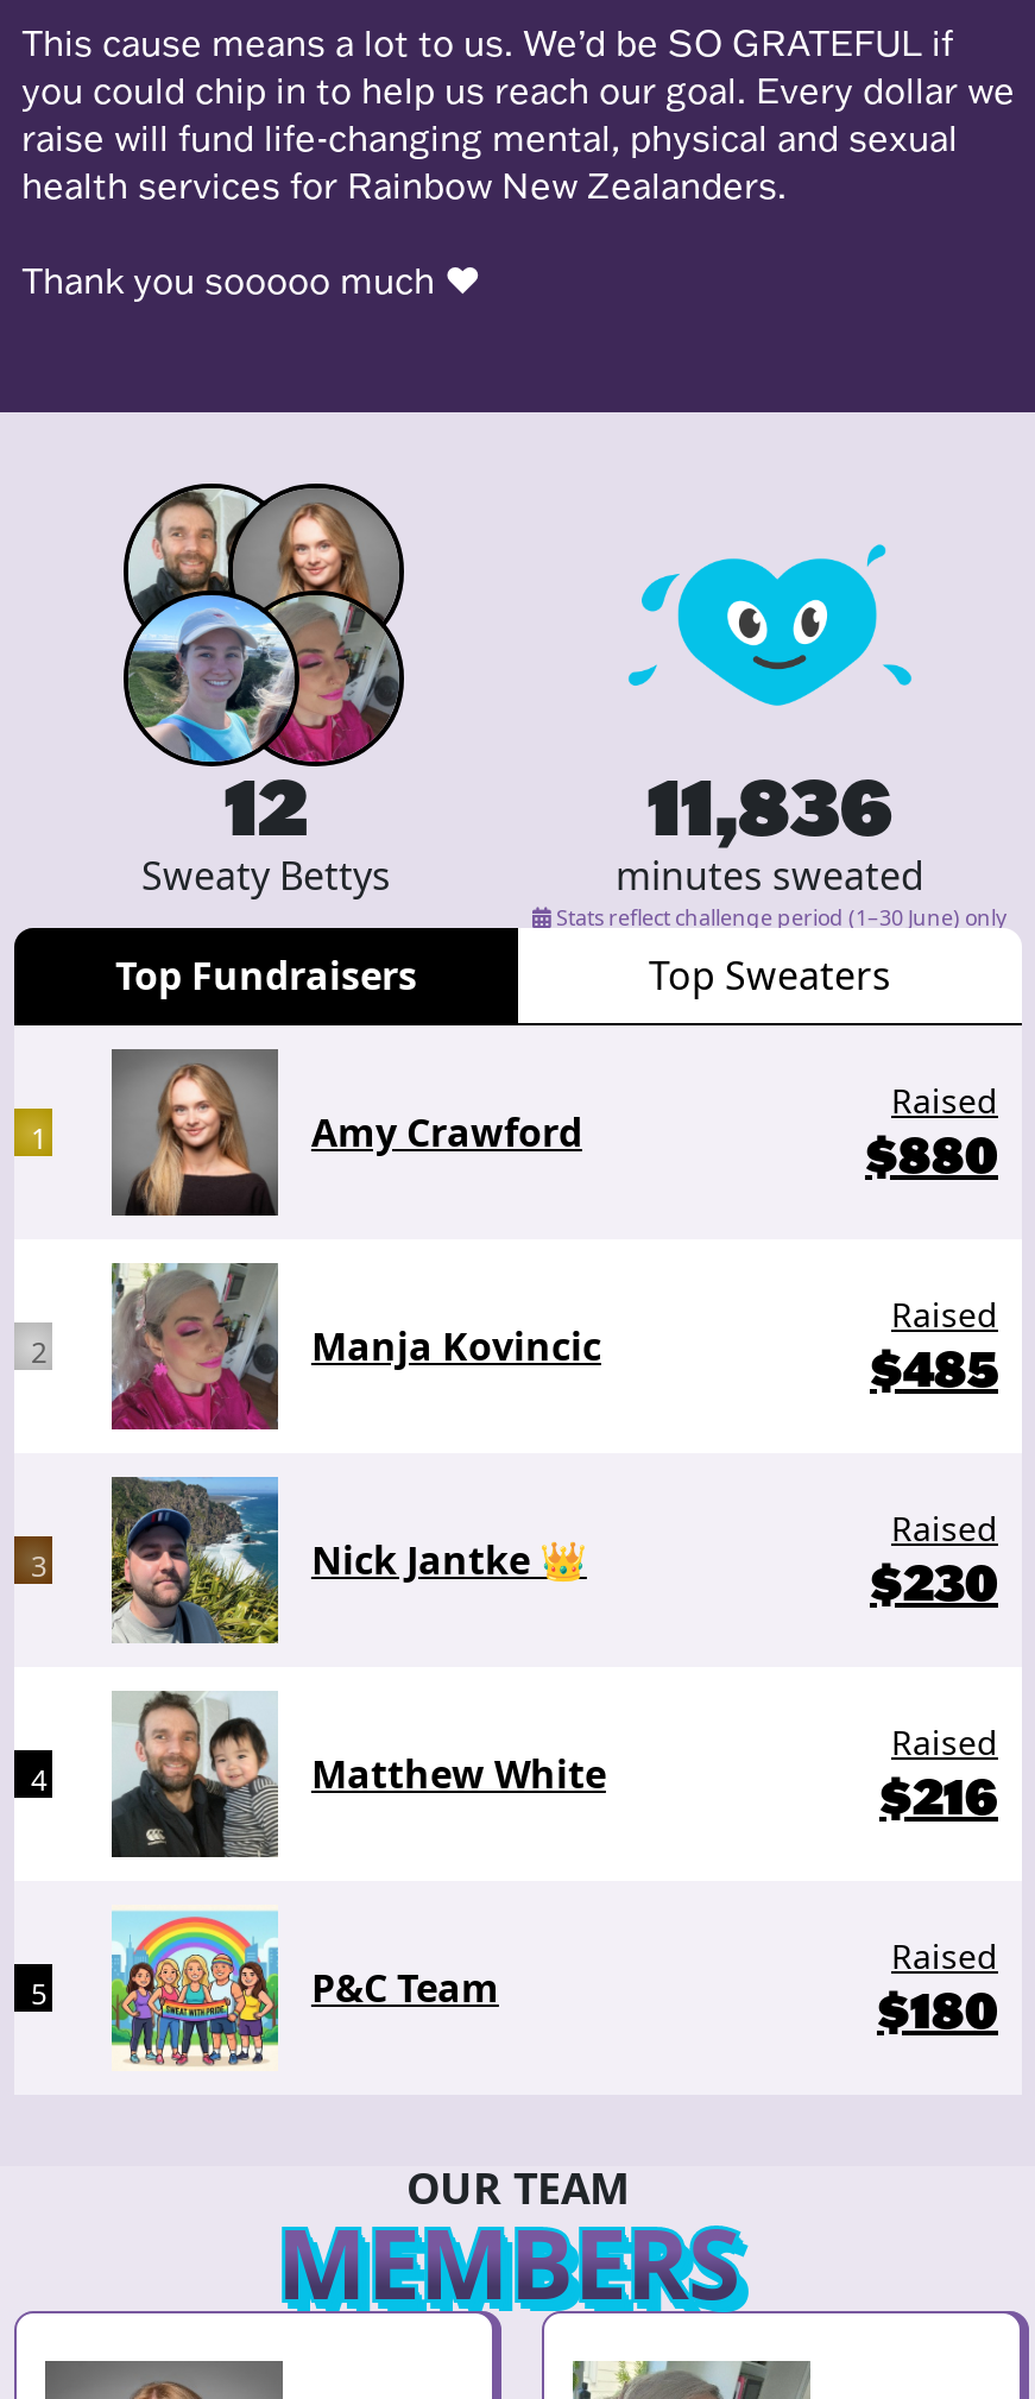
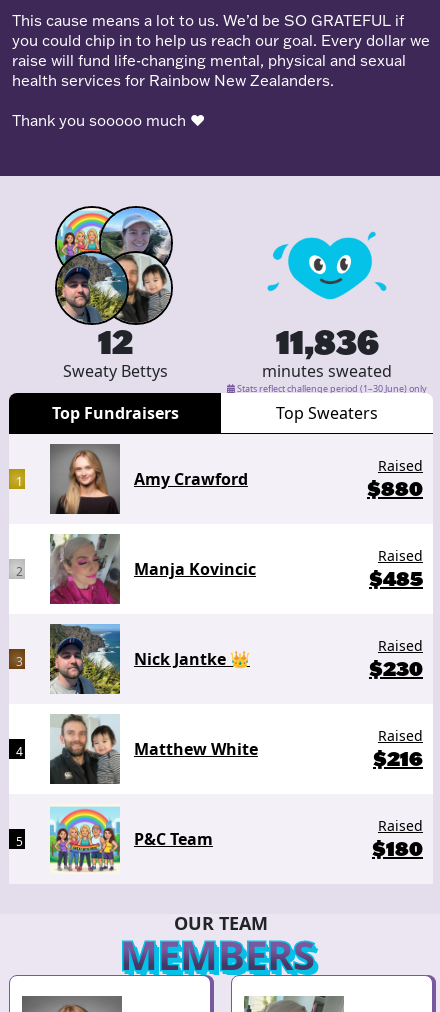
- [image]
+ [image]
